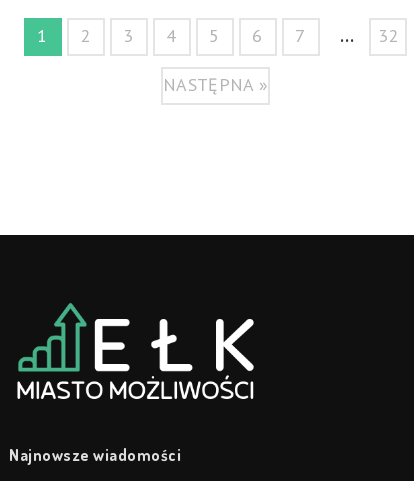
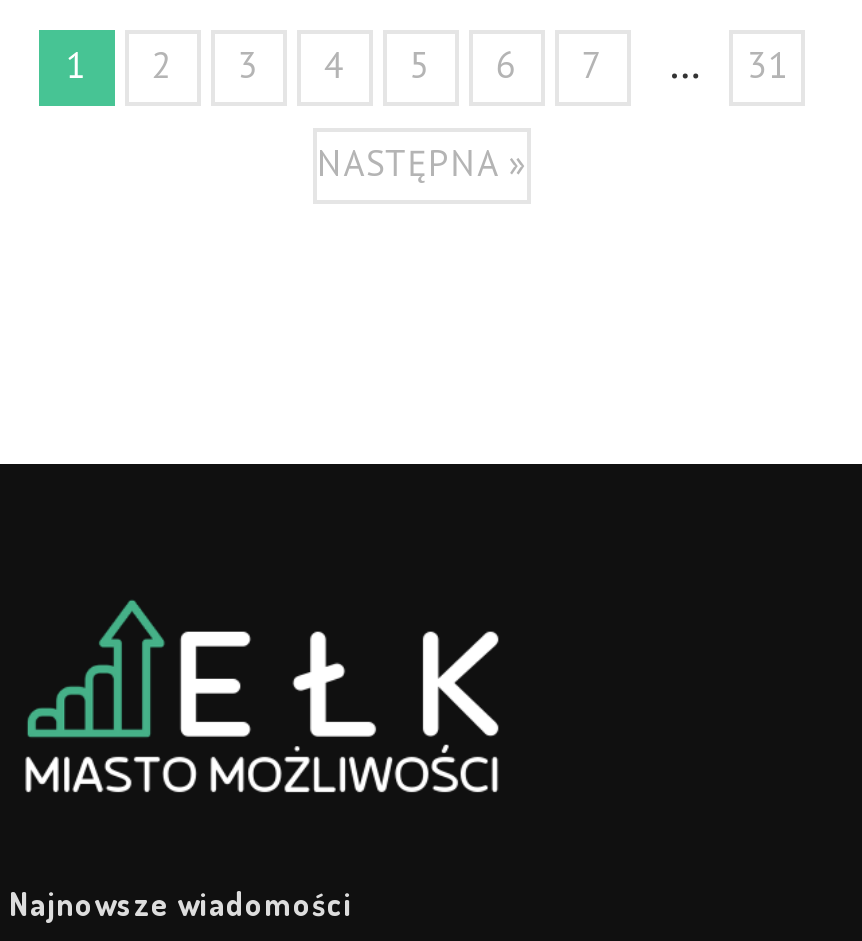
- 32
+ 31
